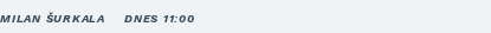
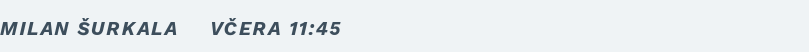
- MILAN ŠURKALA DNES 11:00
+ MILAN ŠURKALA VČERA 11:45
